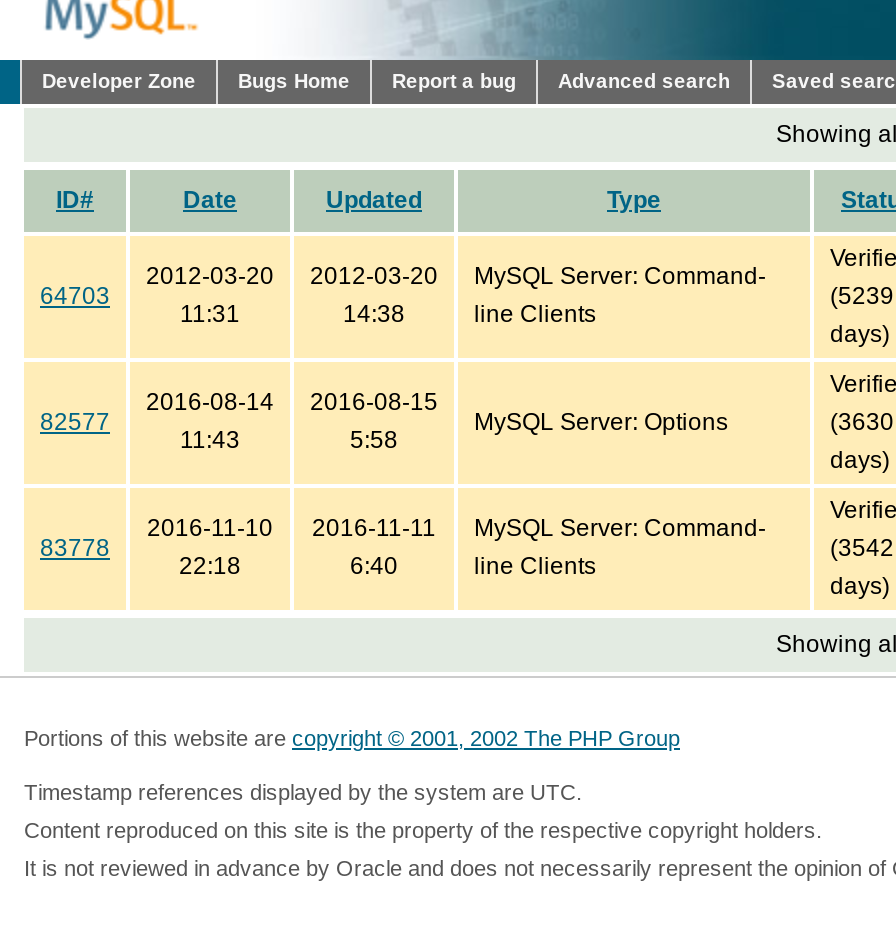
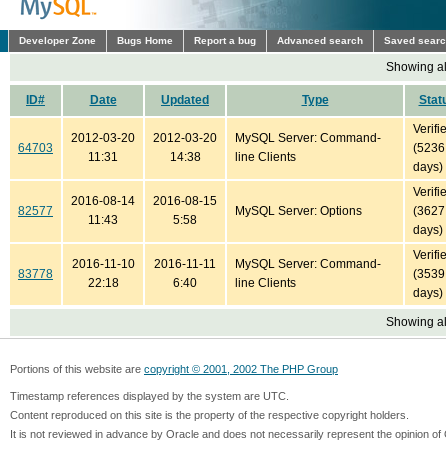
- (5239
+ (5236

- (3630
+ (3627

- (3542
+ (3539
